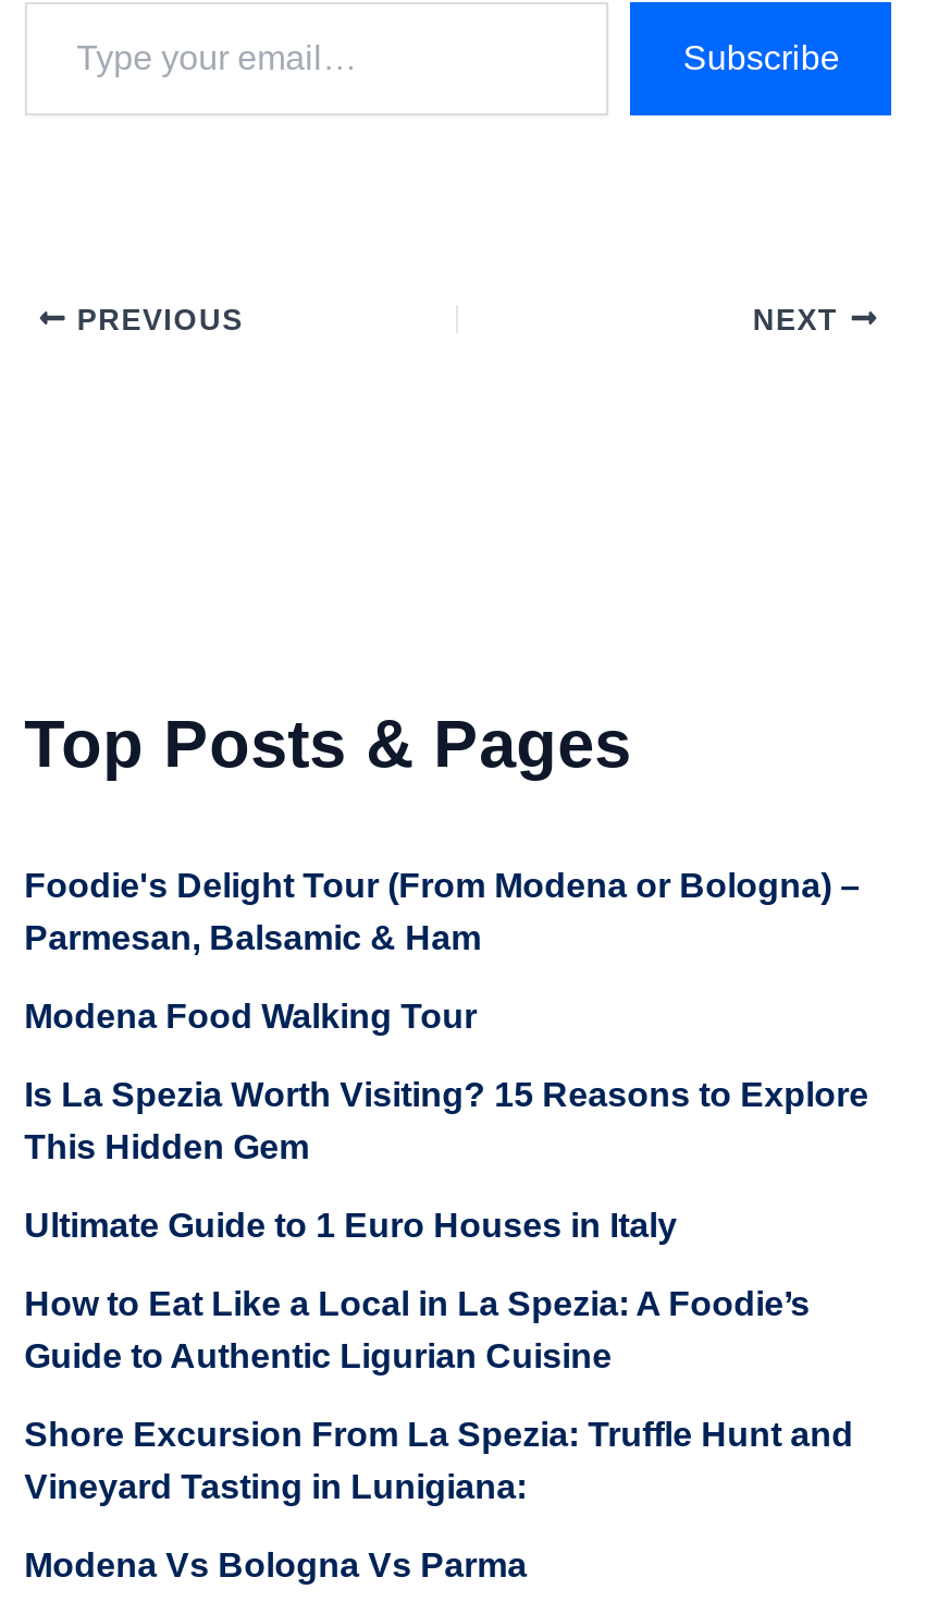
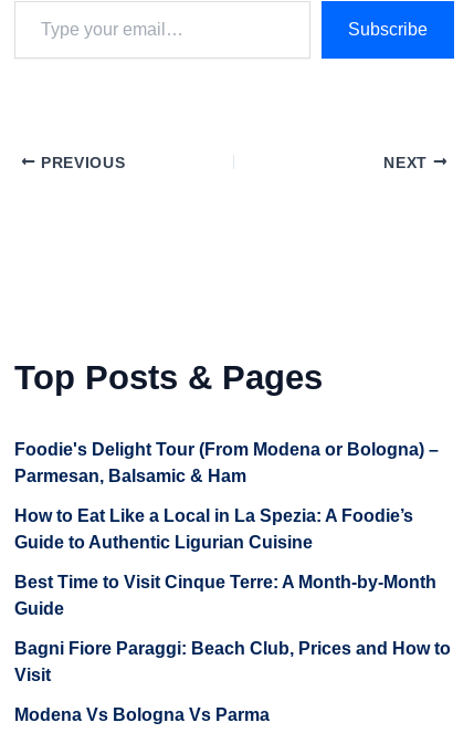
- Modena Food Walking Tour
- Is La Spezia Worth Visiting? 15 Reasons to Explore
- This Hidden Gem
- Ultimate Guide to 1 Euro Houses in Italy

moved up: How to Eat Like a Local in La Spezia: A Foodie’s | Guide to Authentic Ligurian Cuisine

- Shore Excursion From La Spezia: Truffle Hunt and
- Vineyard Tasting in Lunigiana:
+ Best Time to Visit Cinque Terre: A Month-by-Month
+ Guide
+ Bagni Fiore Paraggi: Beach Club, Prices and How to
+ Visit
